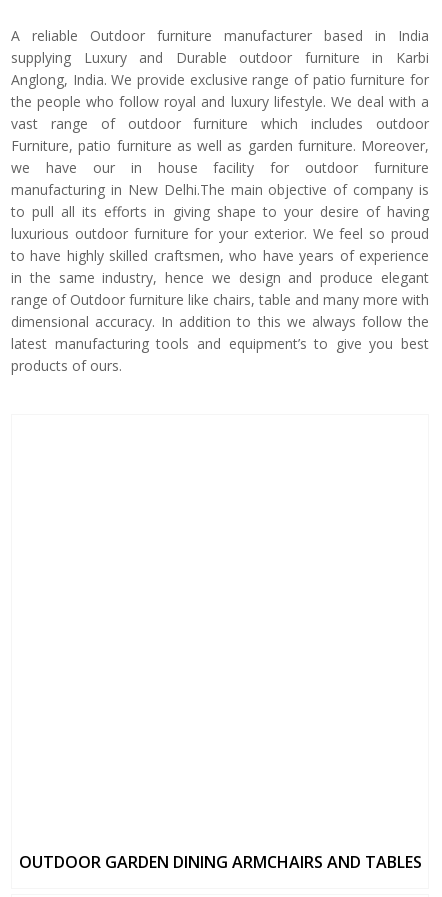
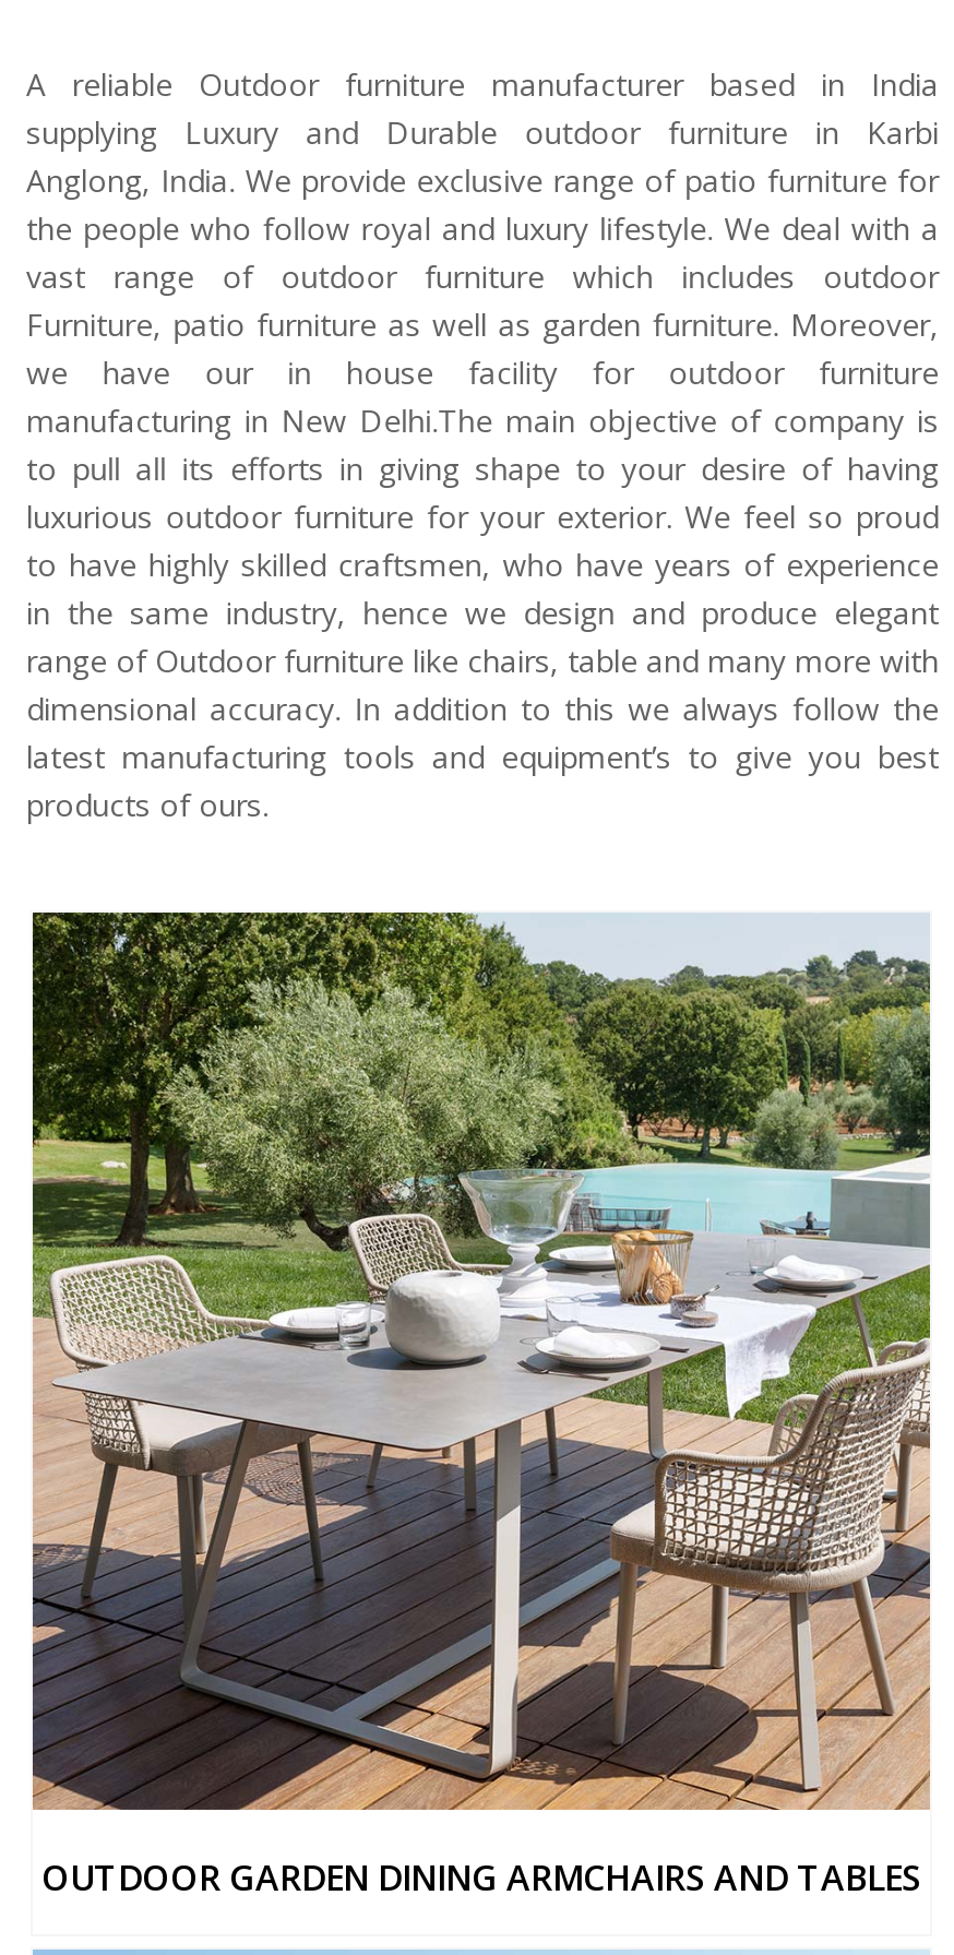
+ [image]
